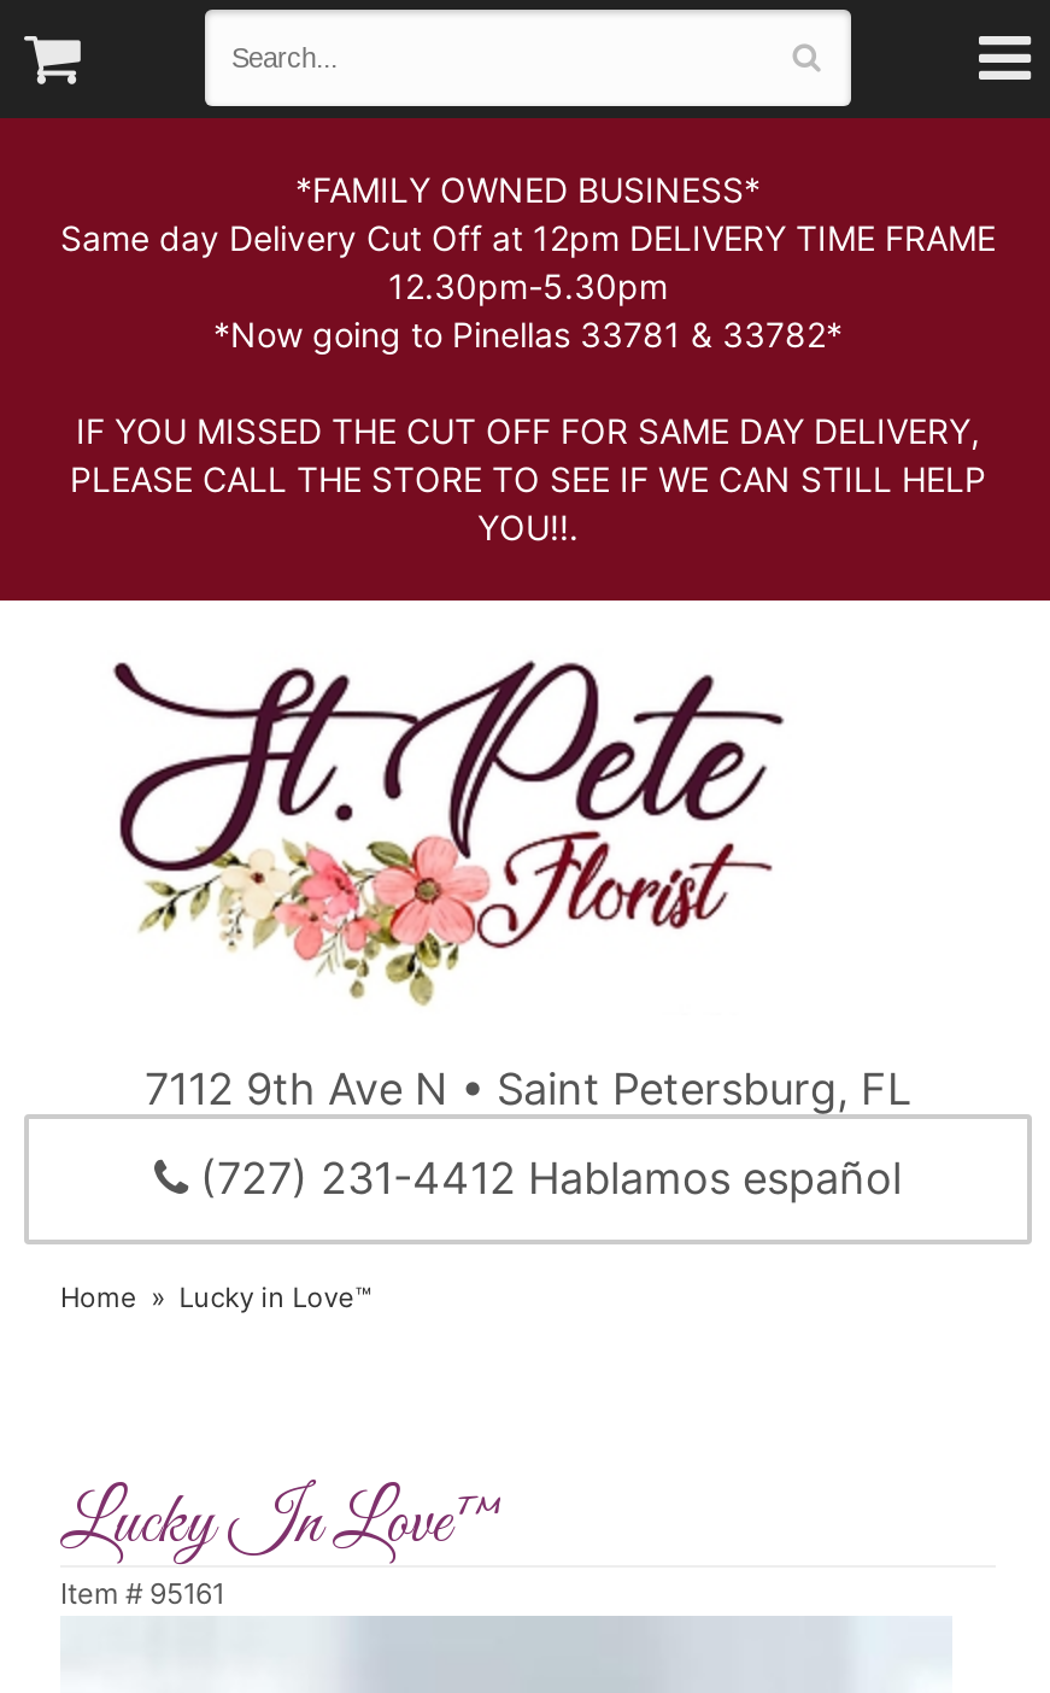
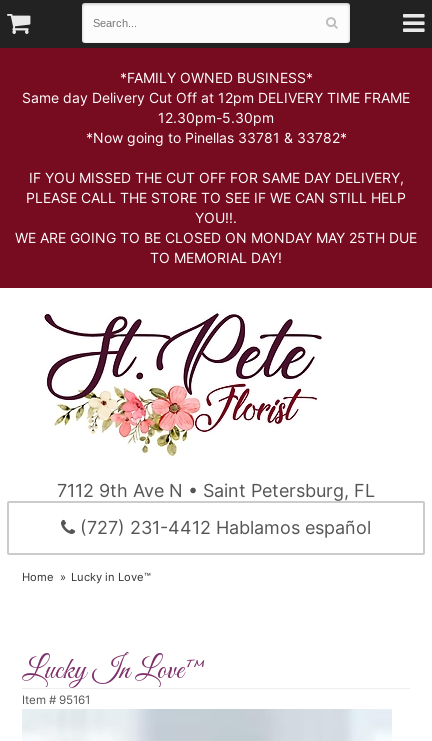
+ WE ARE GOING TO BE CLOSED ON MONDAY MAY 25TH DUE
+ TO MEMORIAL DAY!
